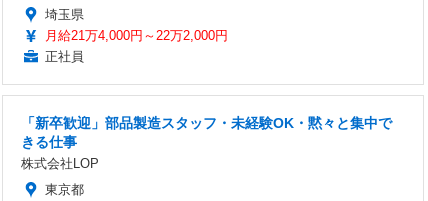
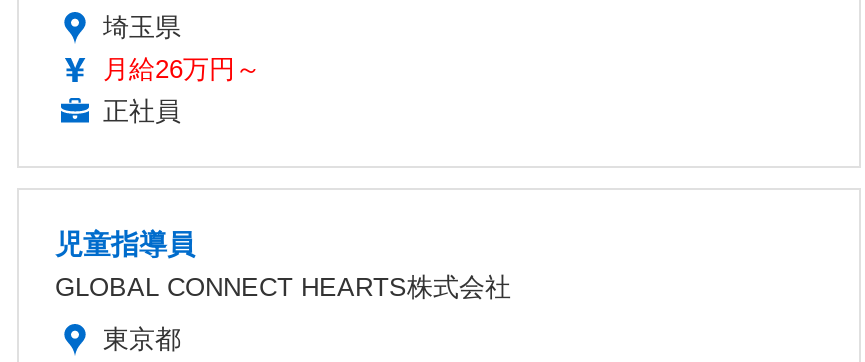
- 月給21万4,000円～22万2,000円
+ 月給26万円～

- 「新卒歓迎」部品製造スタッフ・未経験OK・黙々と集中で
- きる仕事
- 株式会社LOP
+ 児童指導員
+ GLOBAL CONNECT HEARTS株式会社
